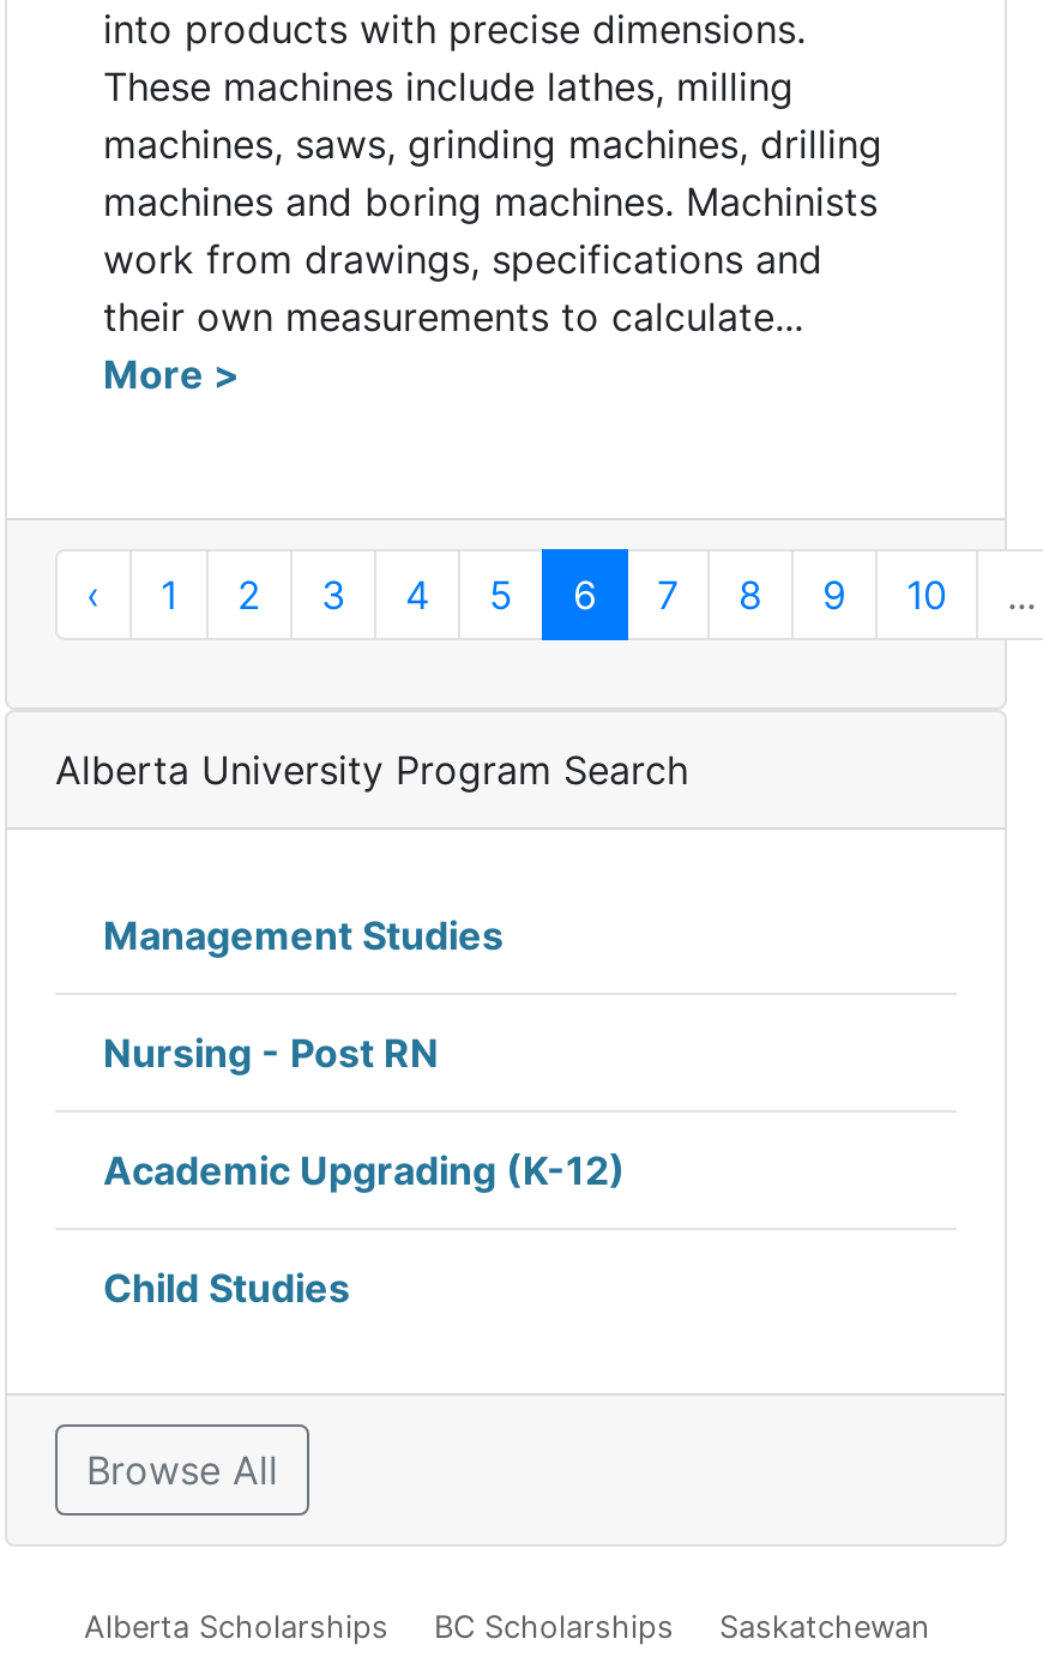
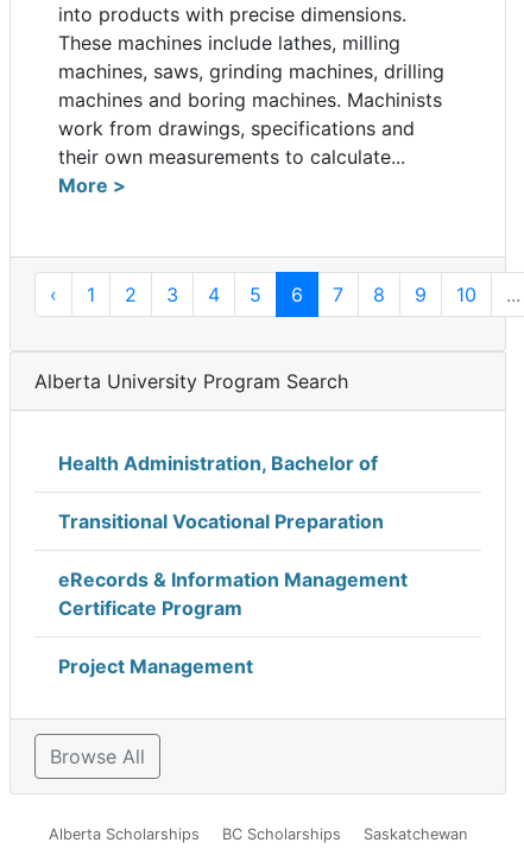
- Management Studies
+ Health Administration, Bachelor of

- Nursing - Post RN
+ Transitional Vocational Preparation

- Academic Upgrading (K-12)
+ eRecords & Information Management
+ Certificate Program

- Child Studies
+ Project Management
